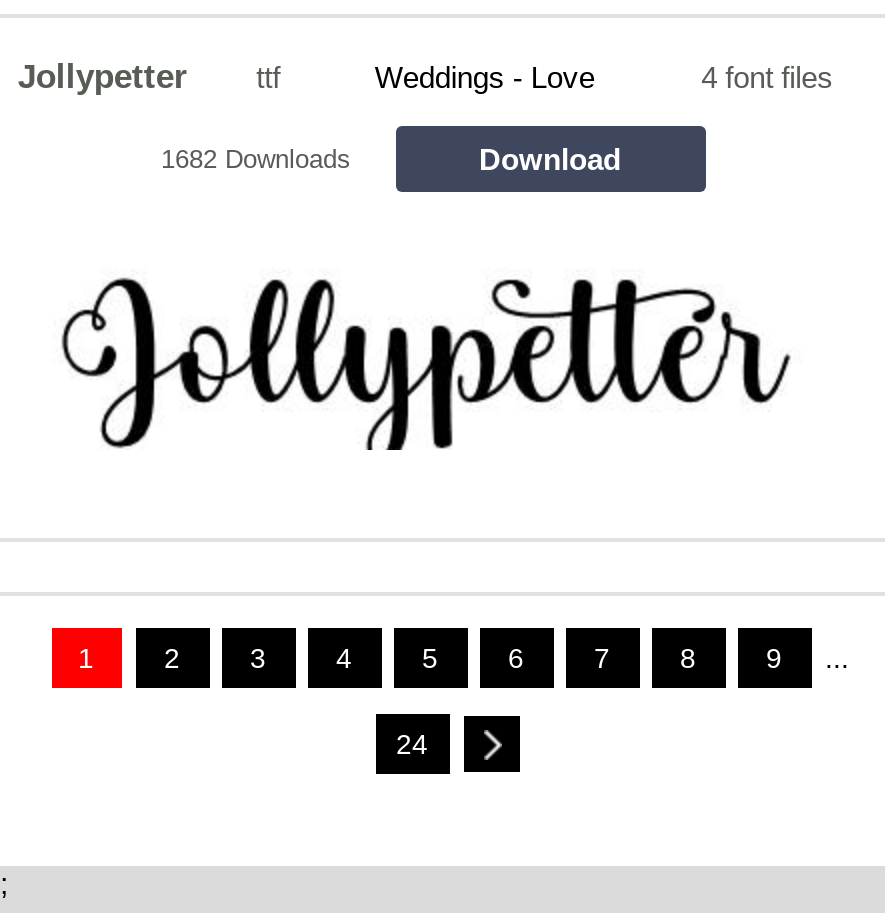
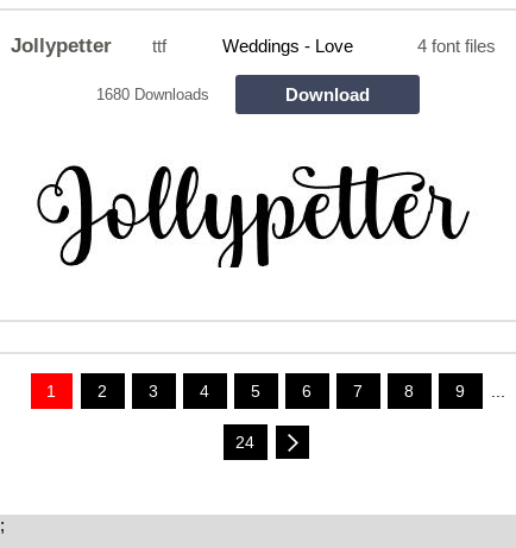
- 1682 Downloads
+ 1680 Downloads
